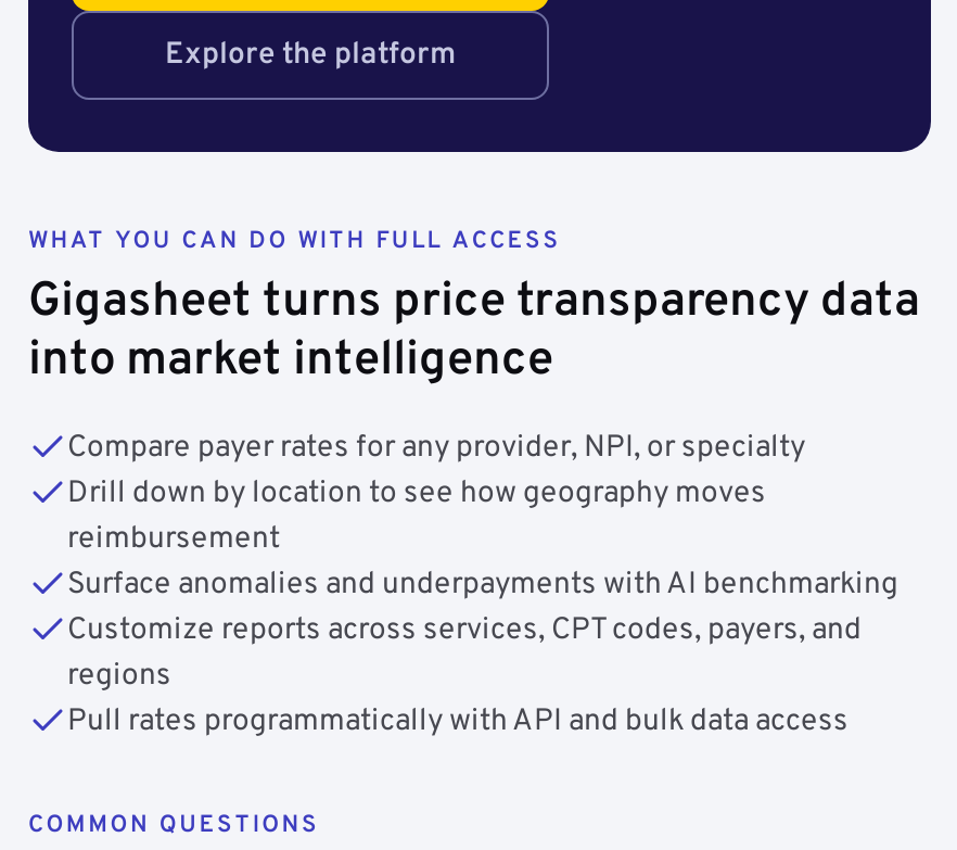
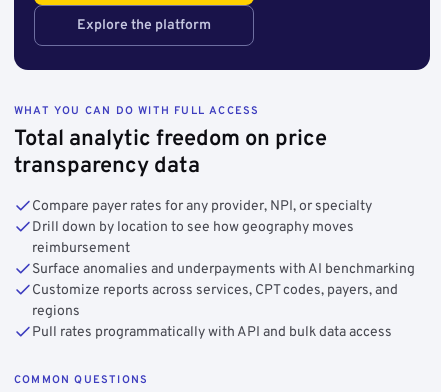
- Gigasheet turns price transparency data
- into market intelligence
+ Total analytic freedom on price
+ transparency data
